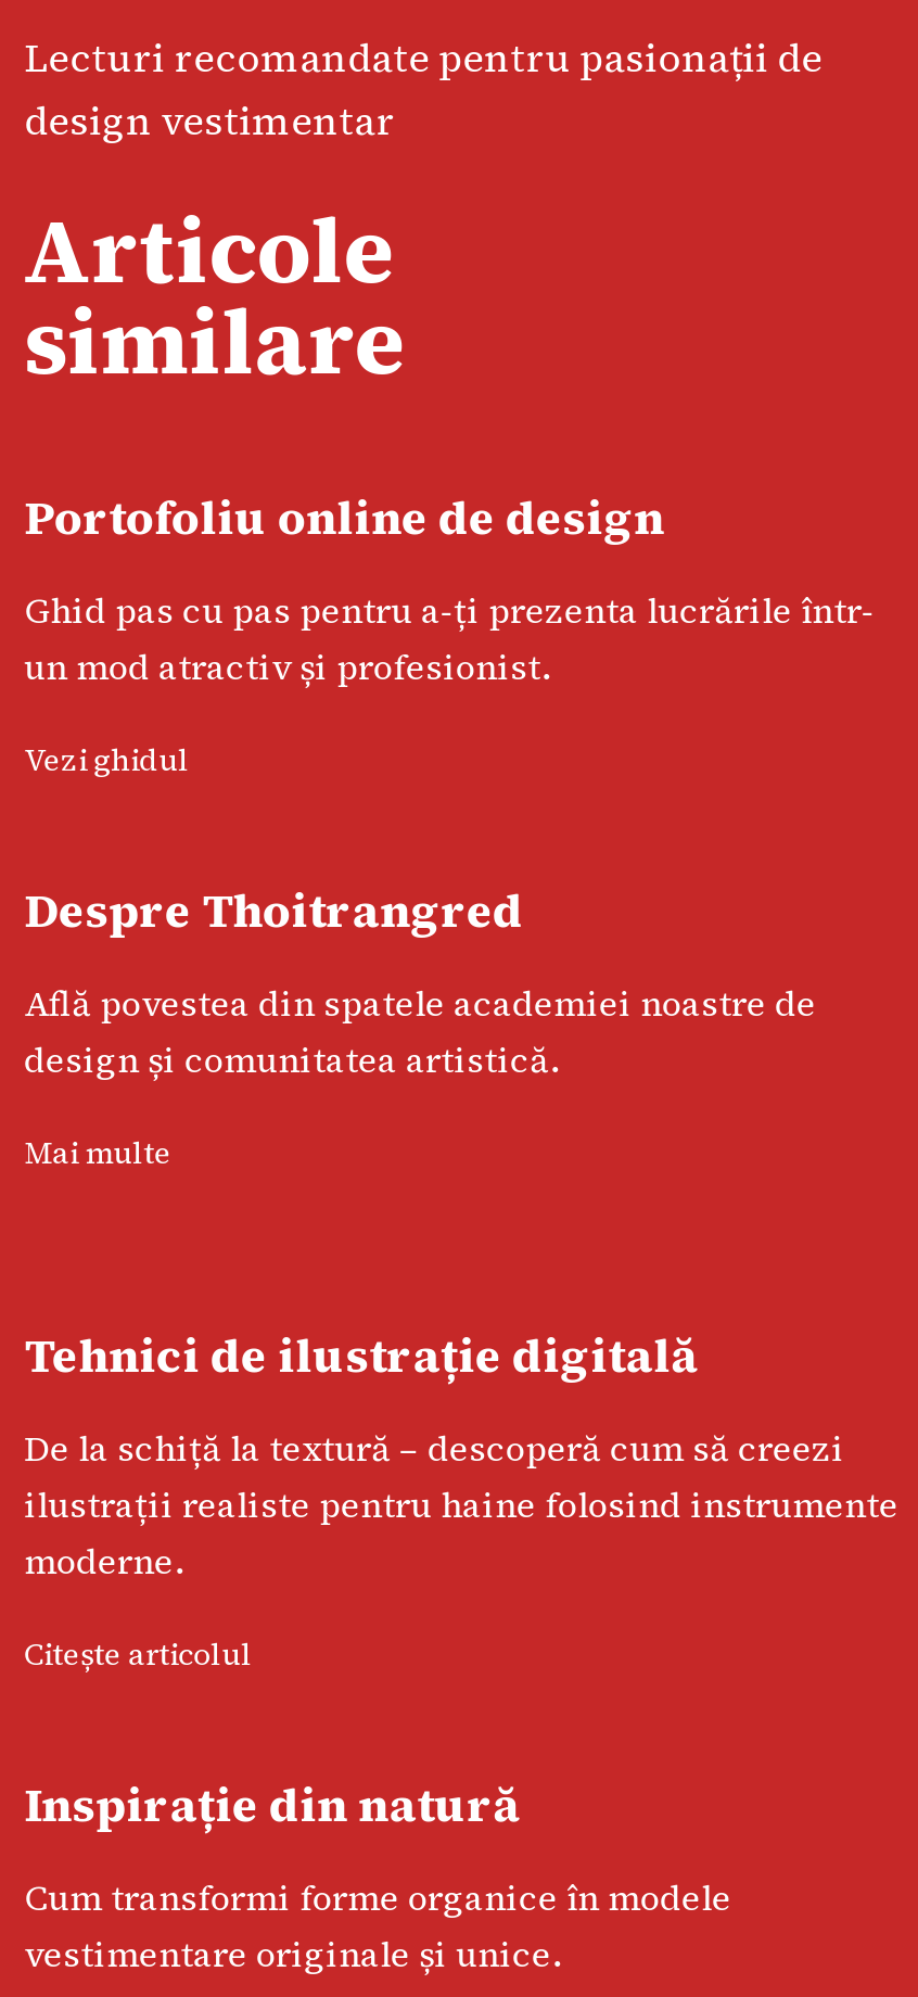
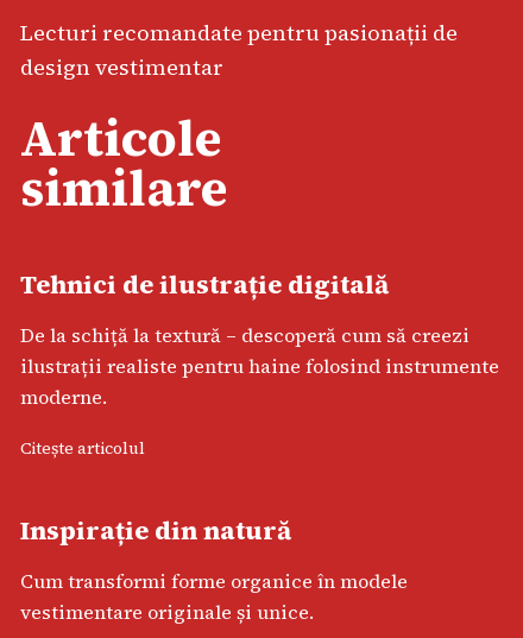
- Portofoliu online de design
- Ghid pas cu pas pentru a-ți prezenta lucrările într-
- un mod atractiv și profesionist.
- Vezi ghidul
- Despre Thoitrangred
- Află povestea din spatele academiei noastre de
- design și comunitatea artistică.
- Mai multe
